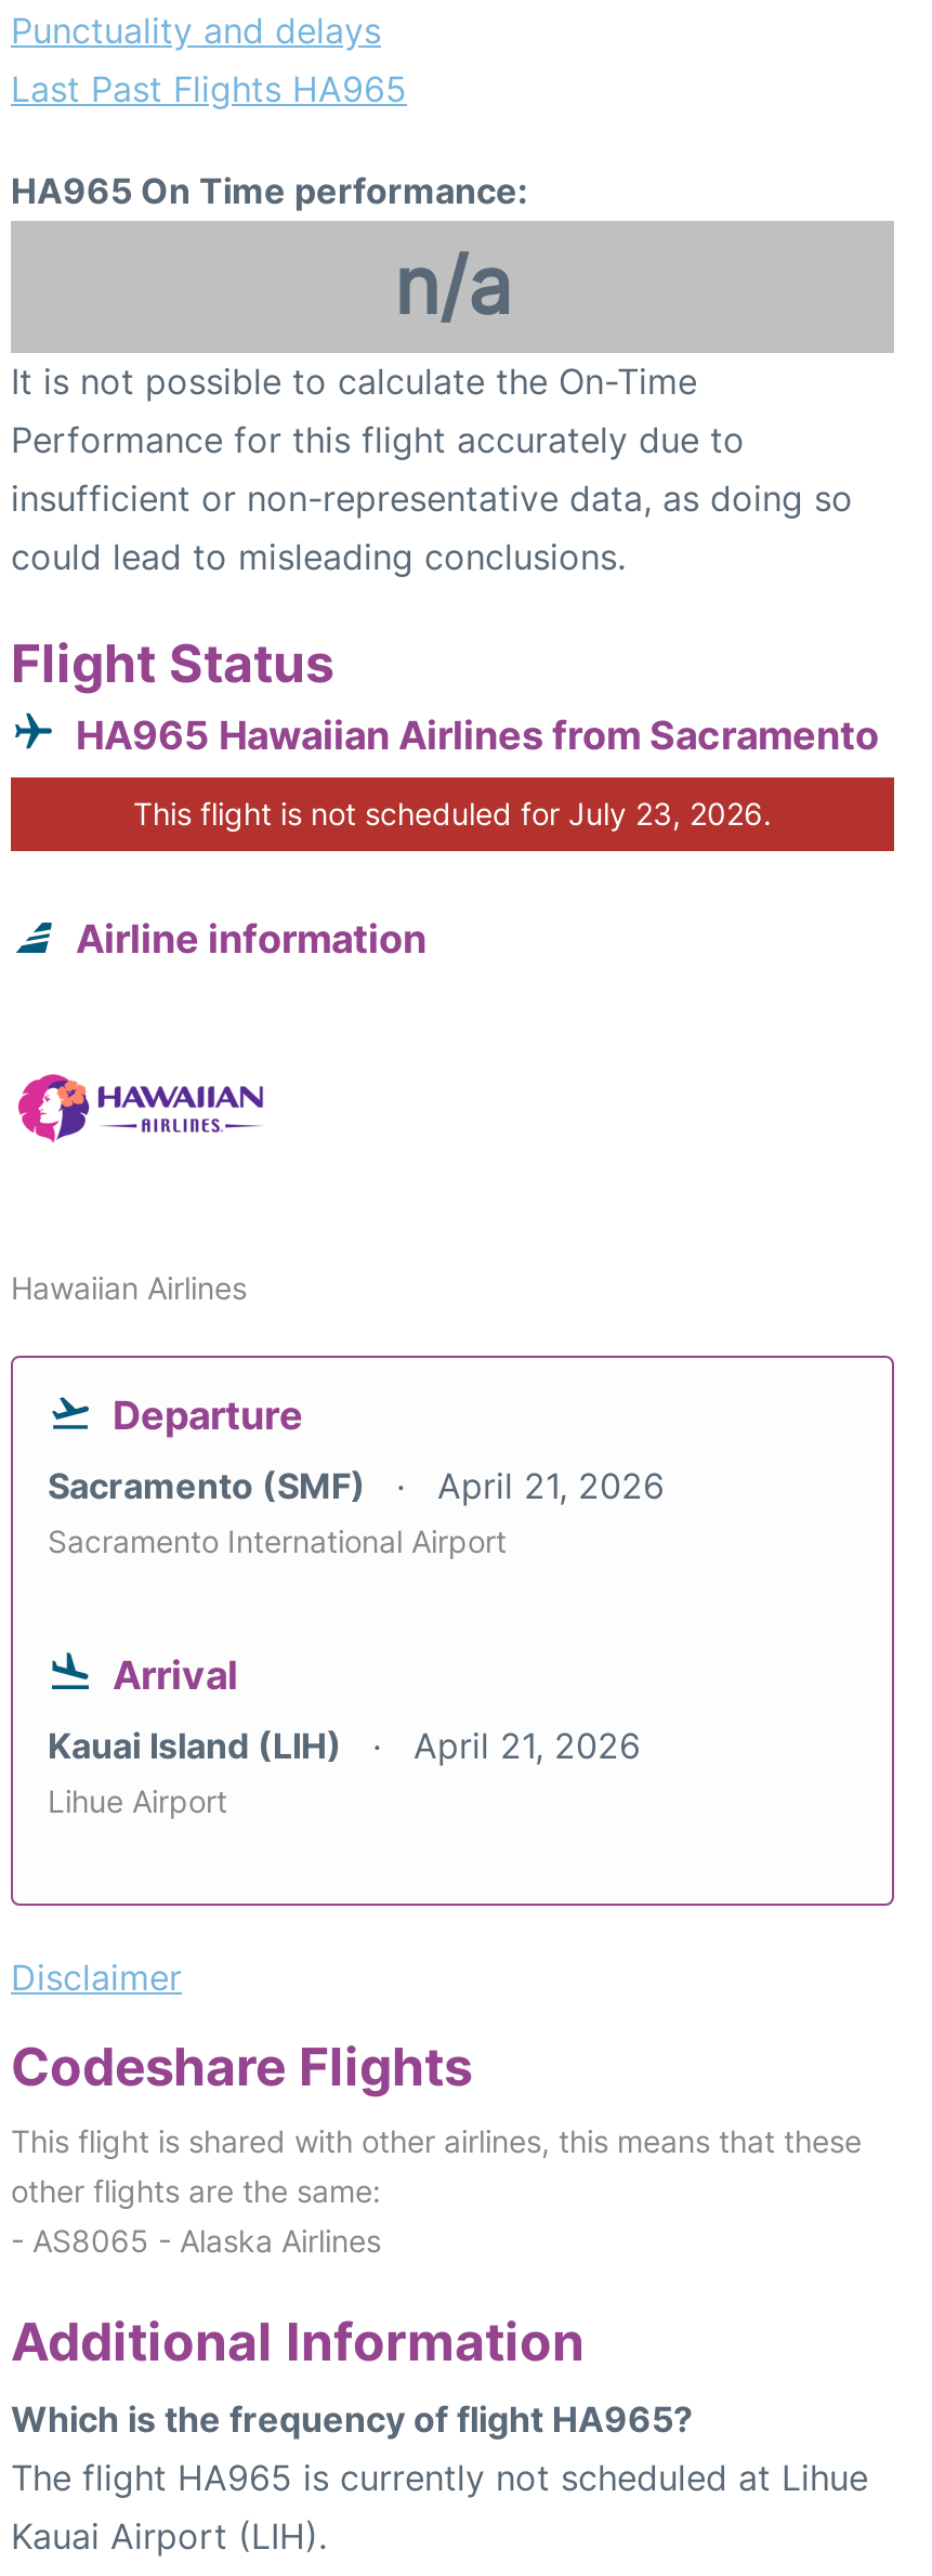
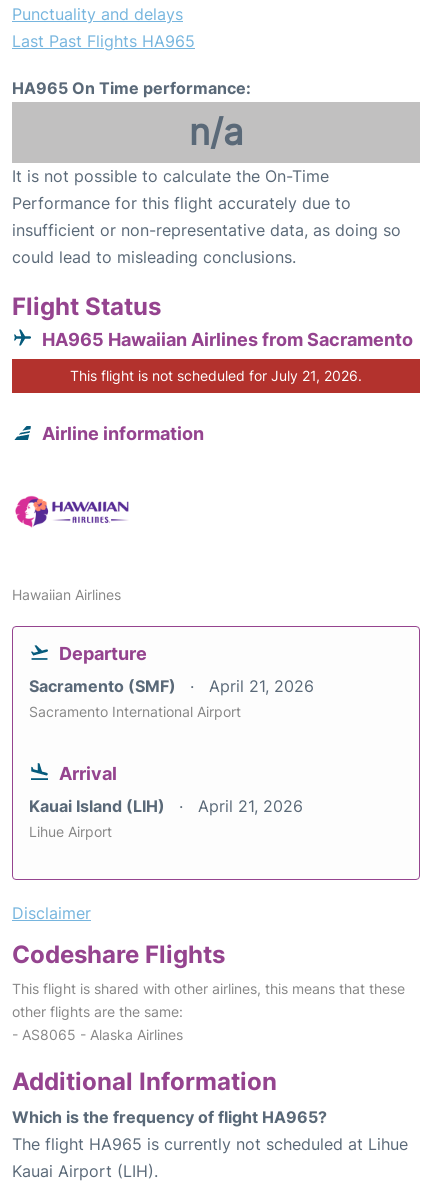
- This flight is not scheduled for July 23, 2026.
+ This flight is not scheduled for July 21, 2026.
